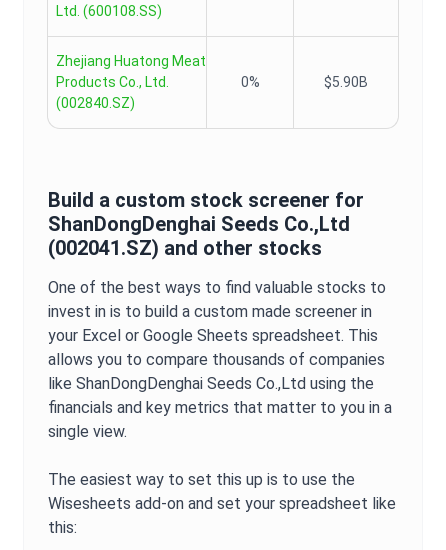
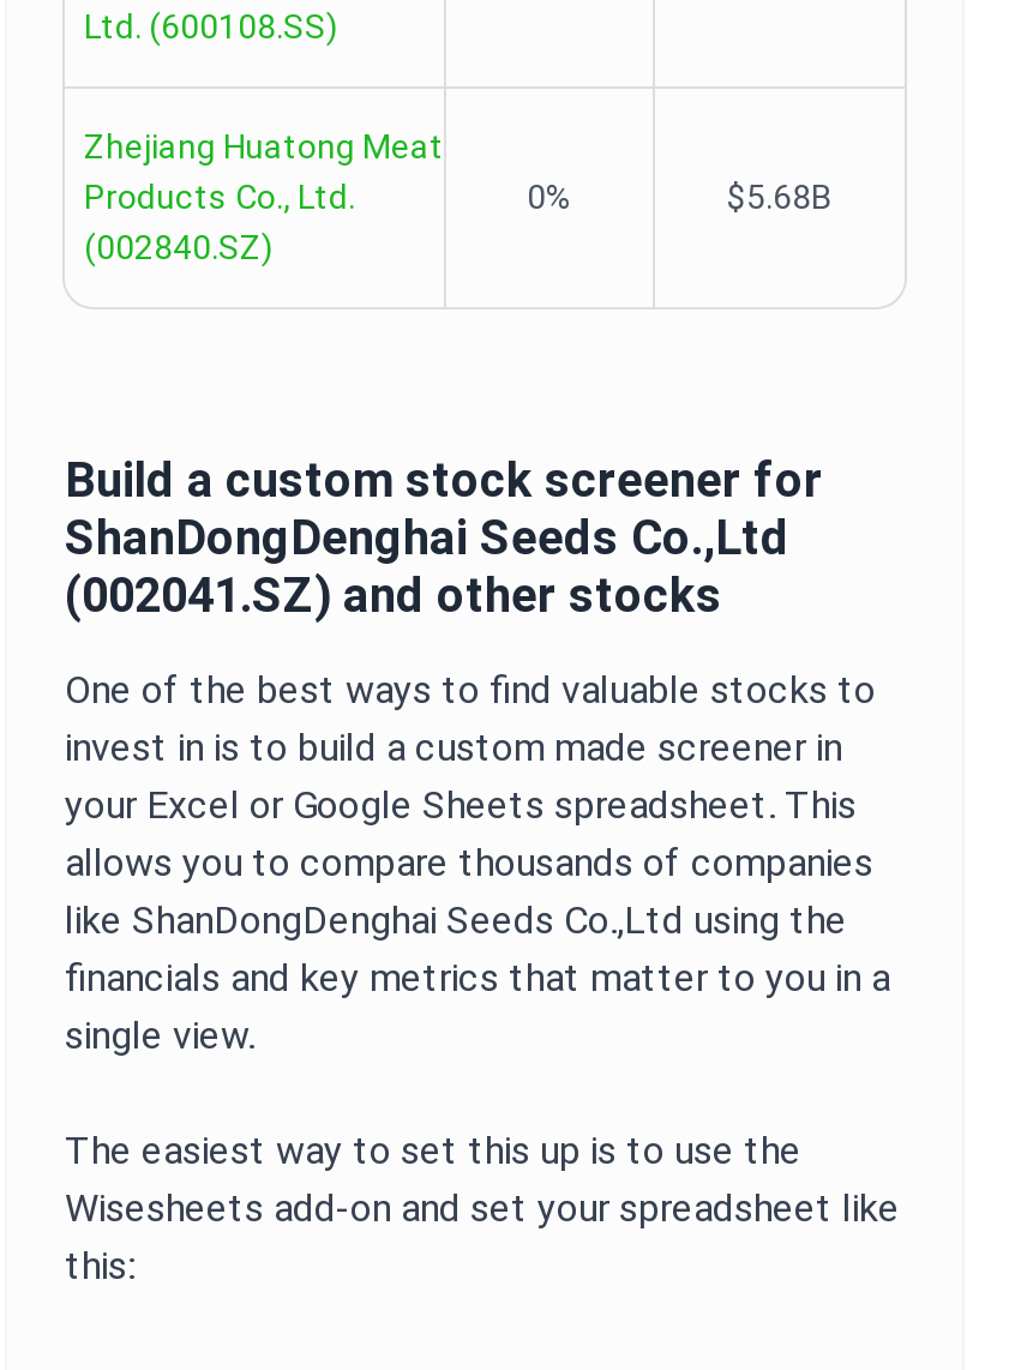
- $5.90B
+ $5.68B
